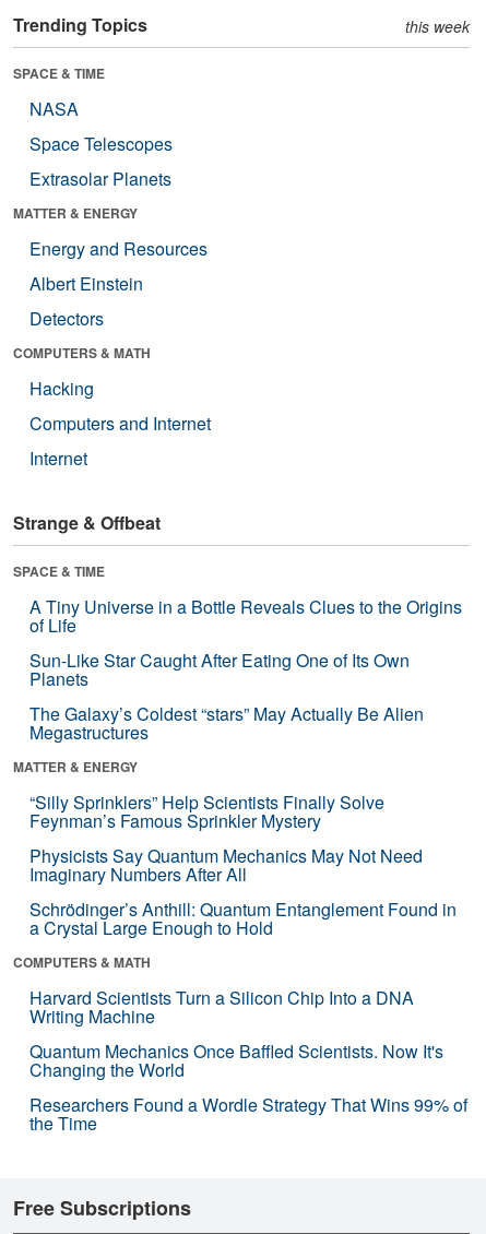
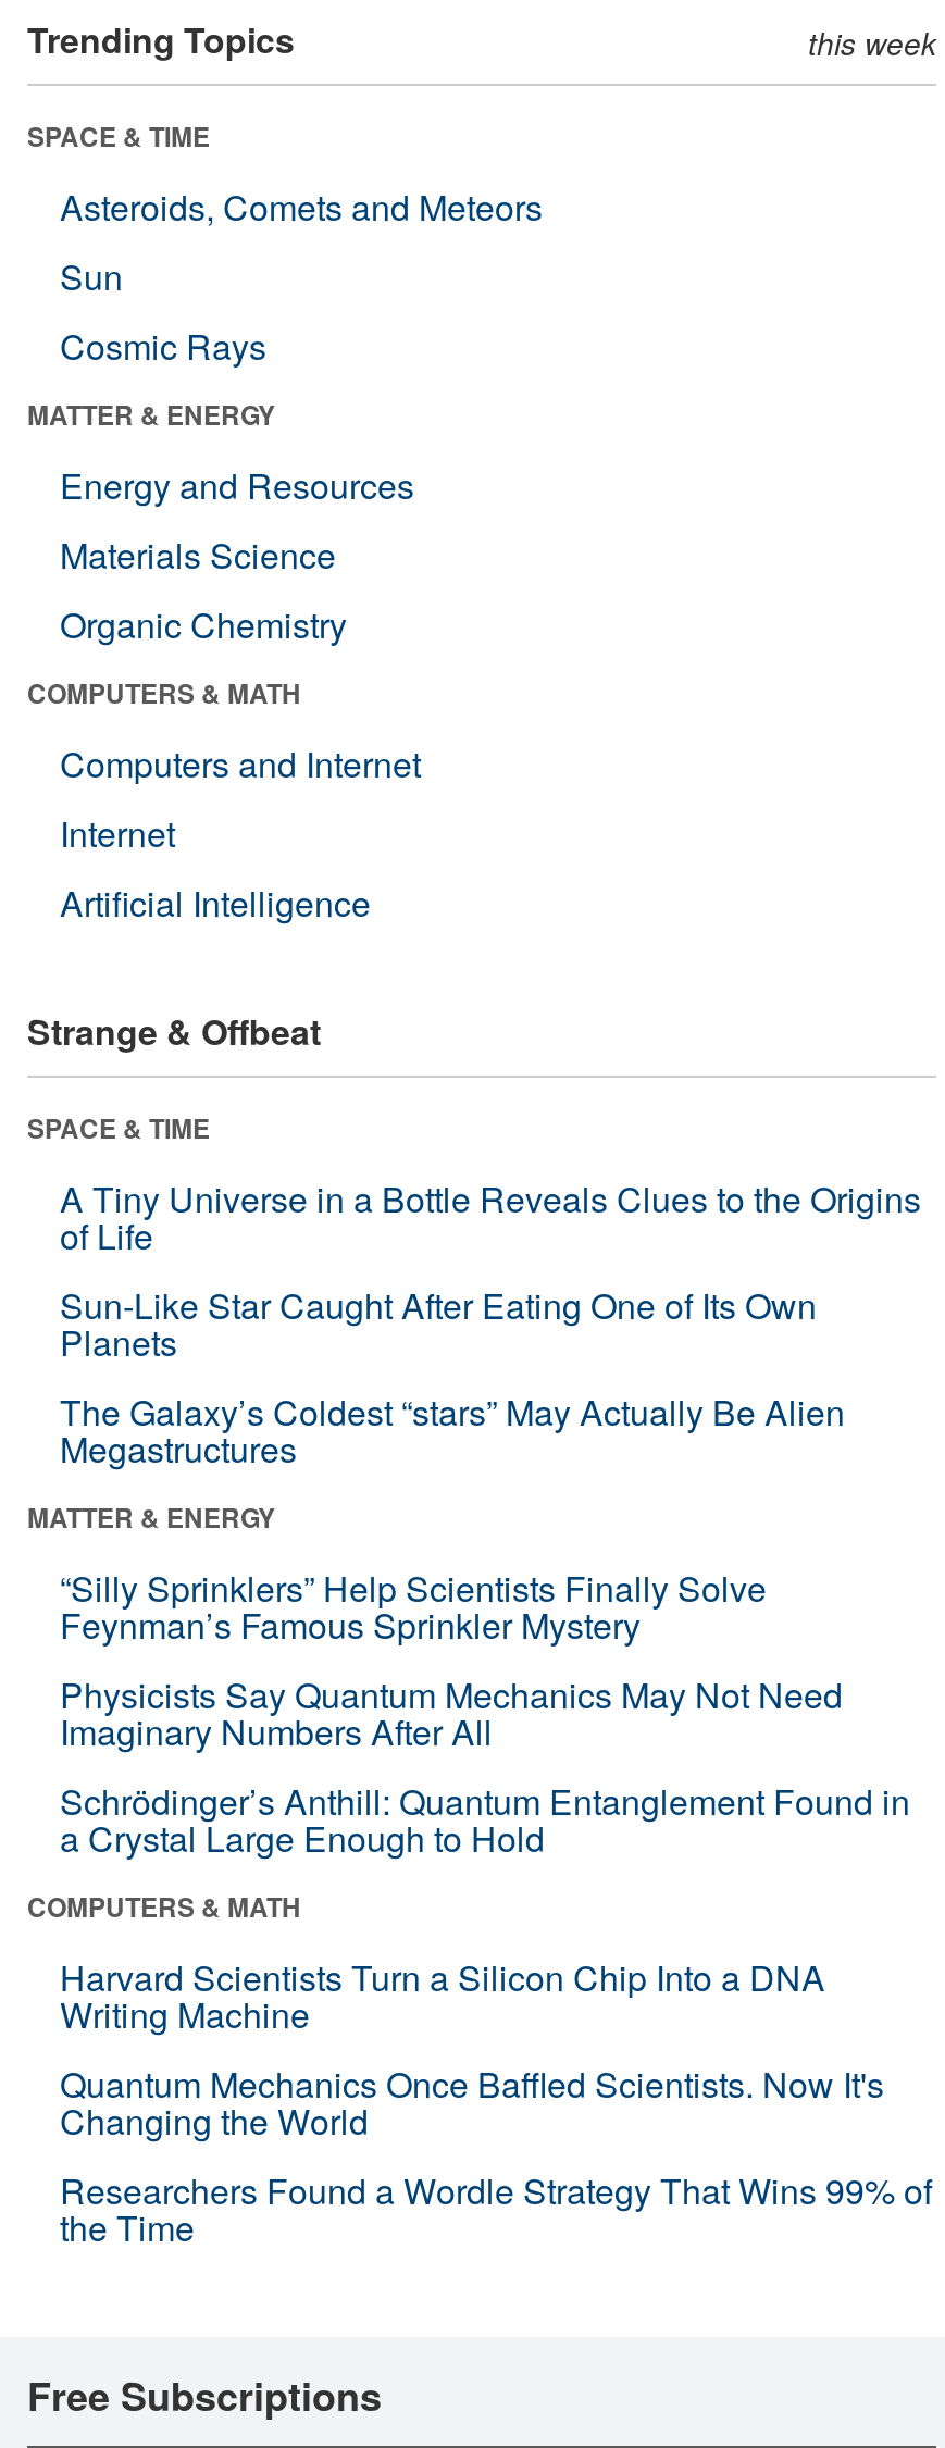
- NASA
- Space Telescopes
- Extrasolar Planets
+ Asteroids, Comets and Meteors
+ Sun
+ Cosmic Rays

- Albert Einstein
- Detectors
+ Materials Science
+ Organic Chemistry

- Hacking

moved up: Computers and Internet | Internet

+ Artificial Intelligence
